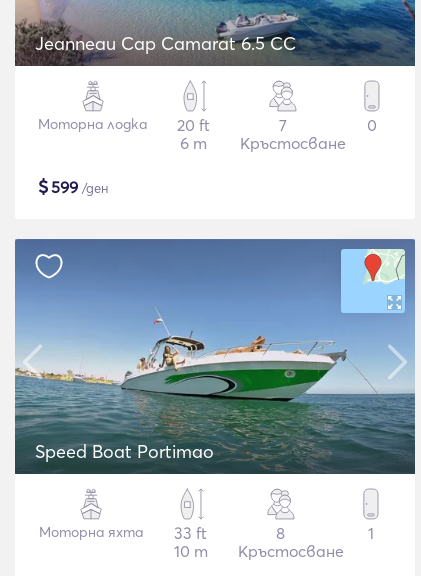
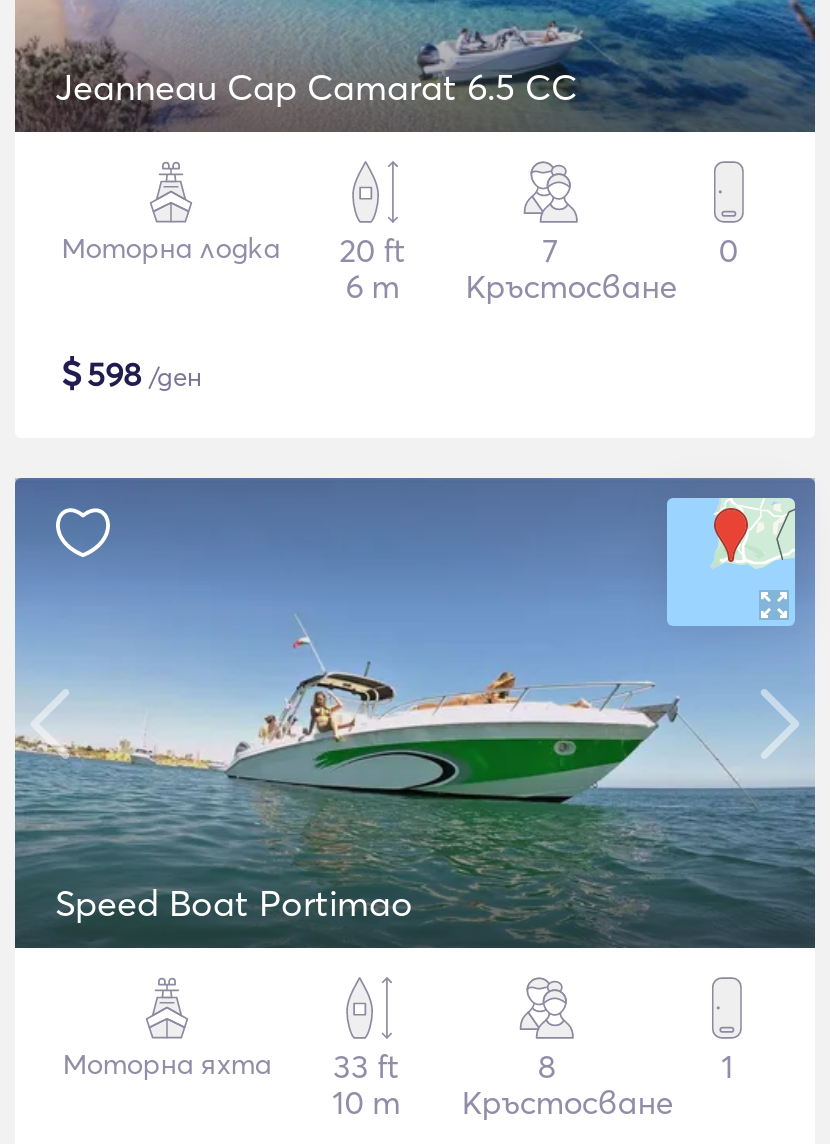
- $599 /ден
+ $598 /ден
